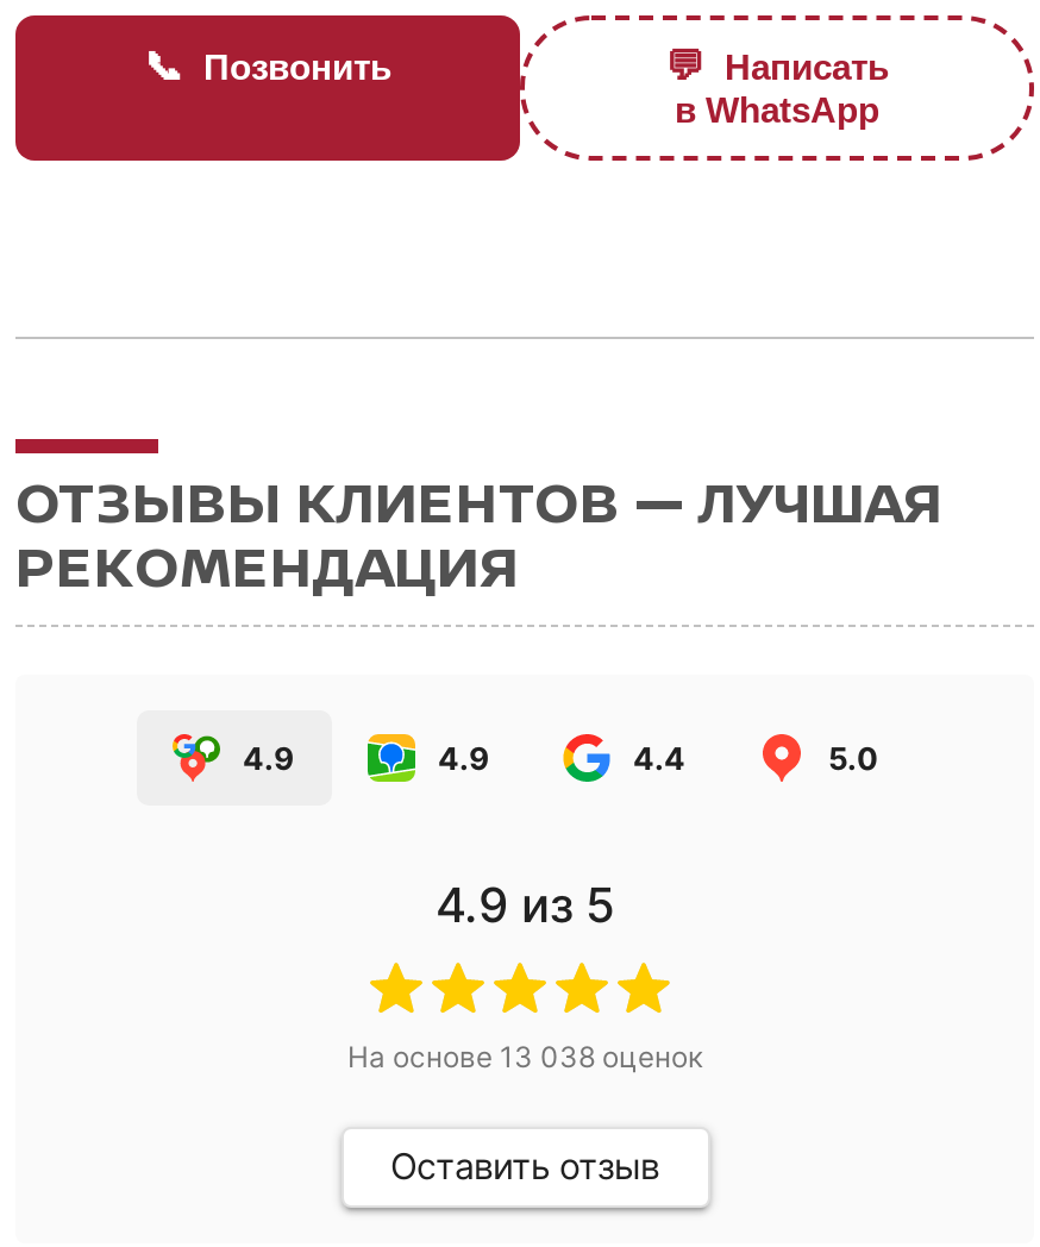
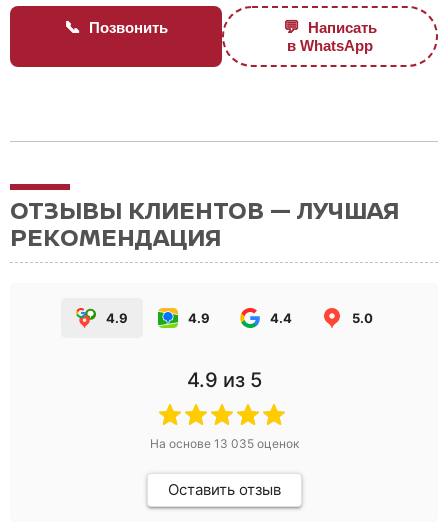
- На основе 13 038 оценок
+ На основе 13 035 оценок
